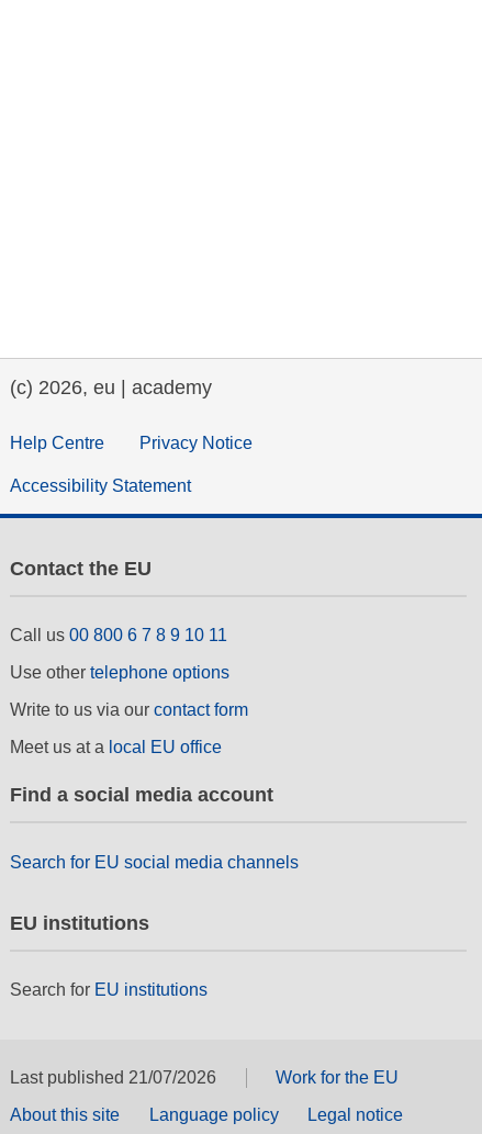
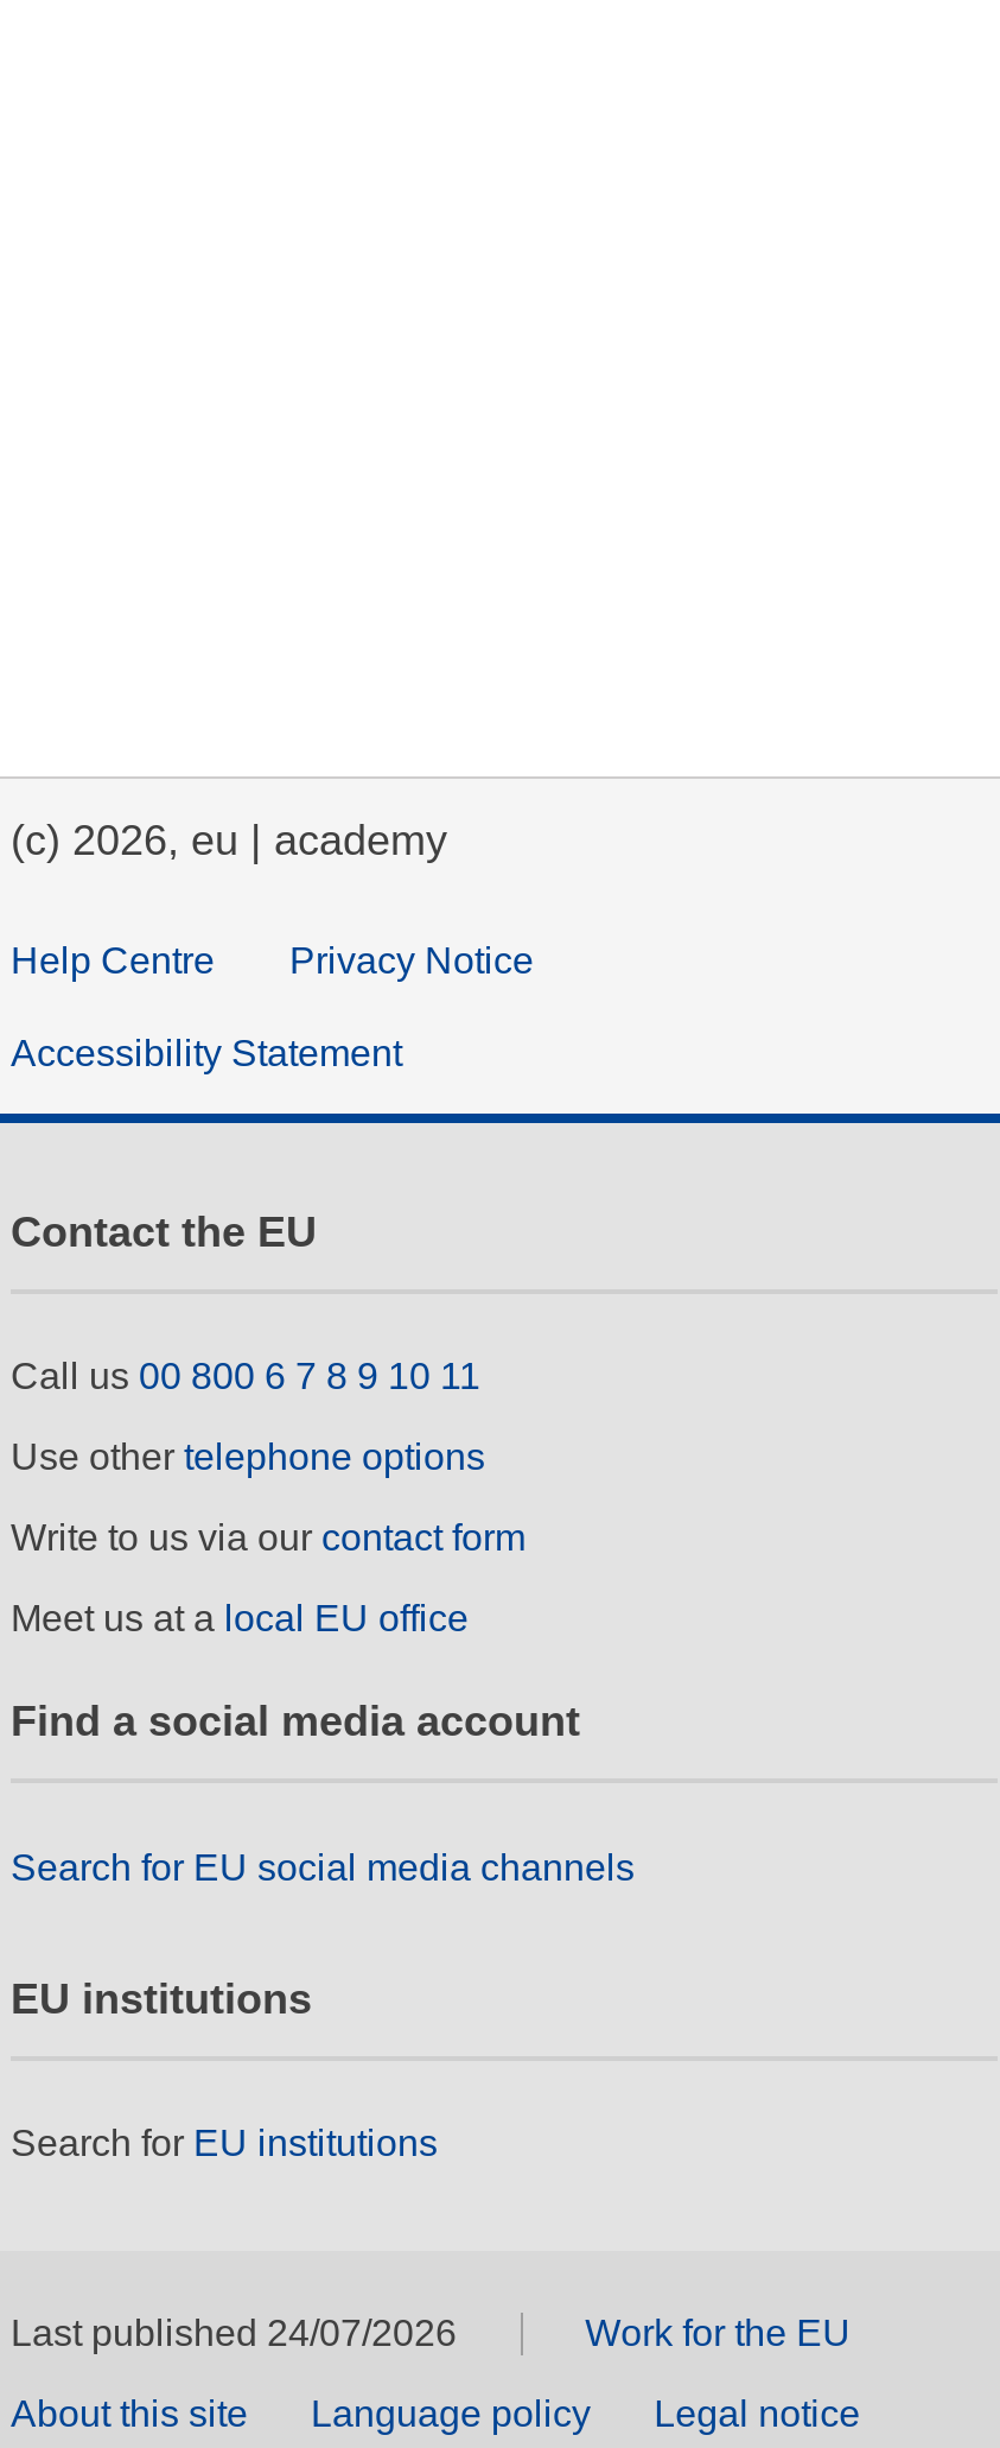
- Last published 21/07/2026
+ Last published 24/07/2026
